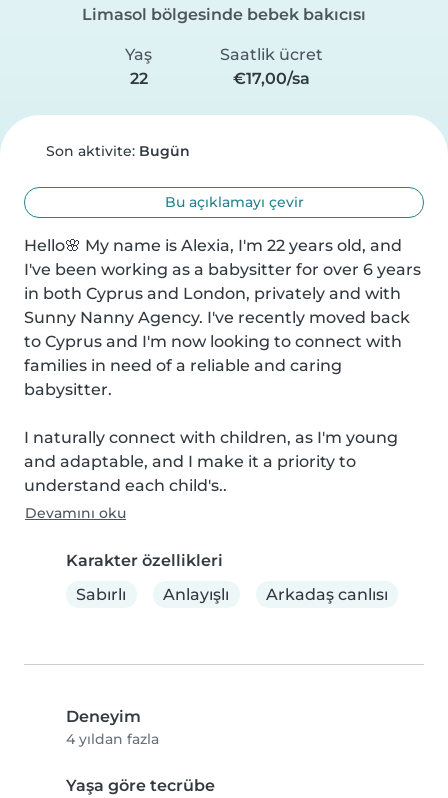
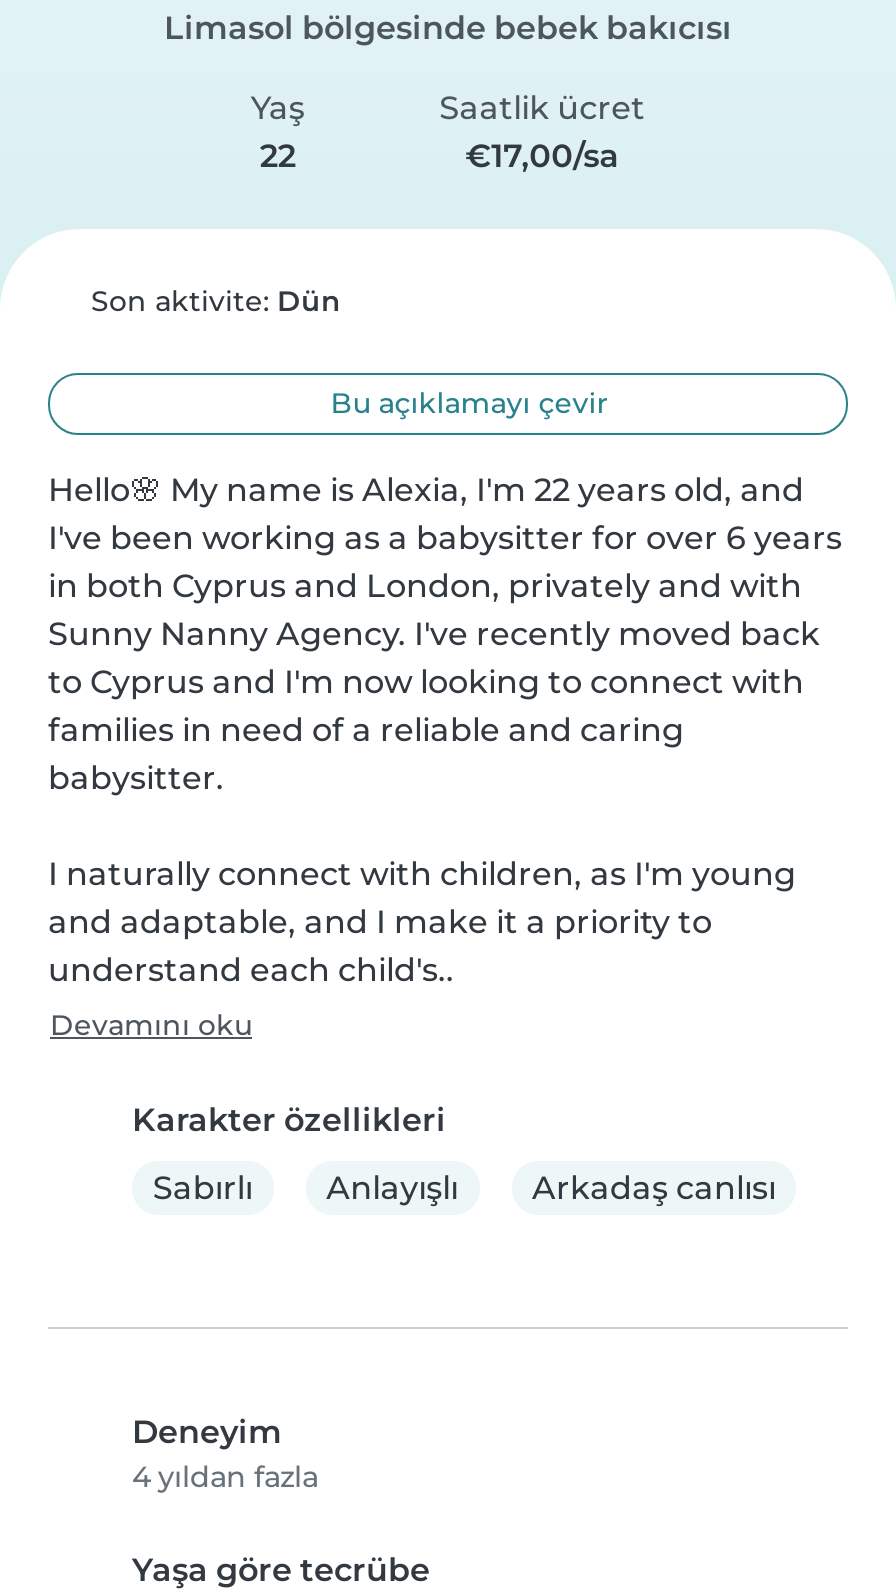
- Son aktivite: Bugün
+ Son aktivite: Dün
